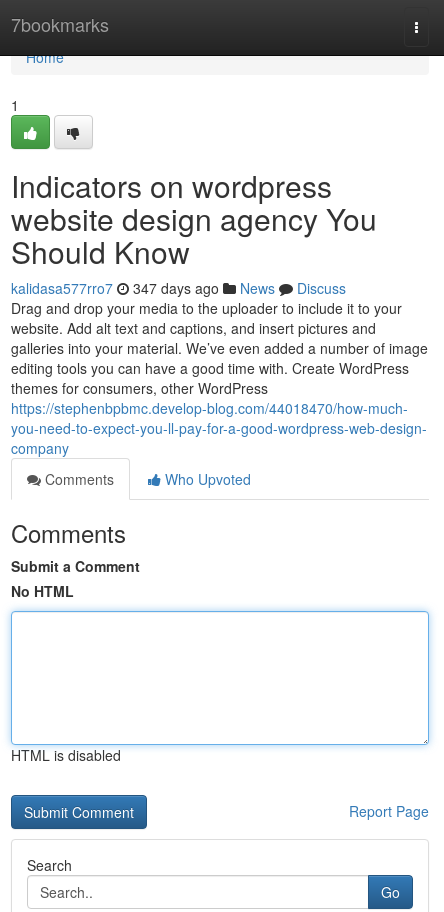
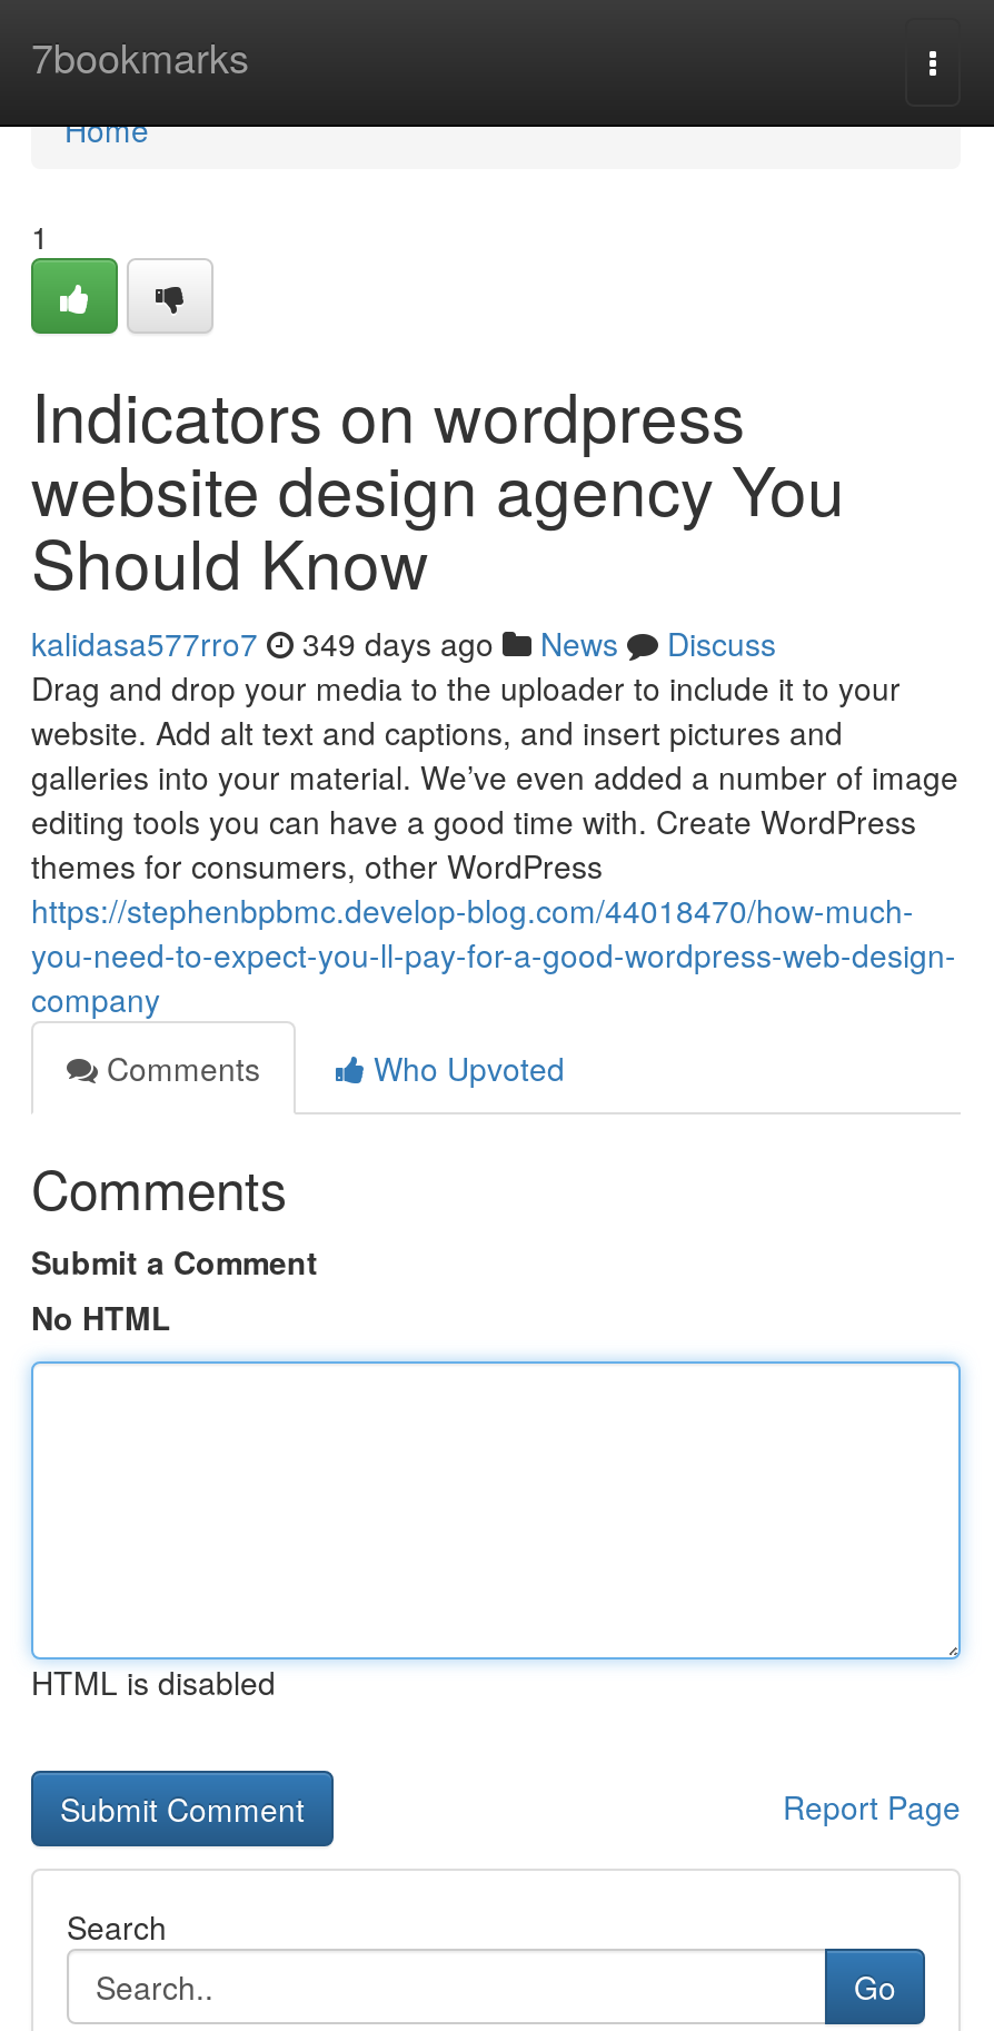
- kalidasa577rro7 347 days ago News Discuss
+ kalidasa577rro7 349 days ago News Discuss
